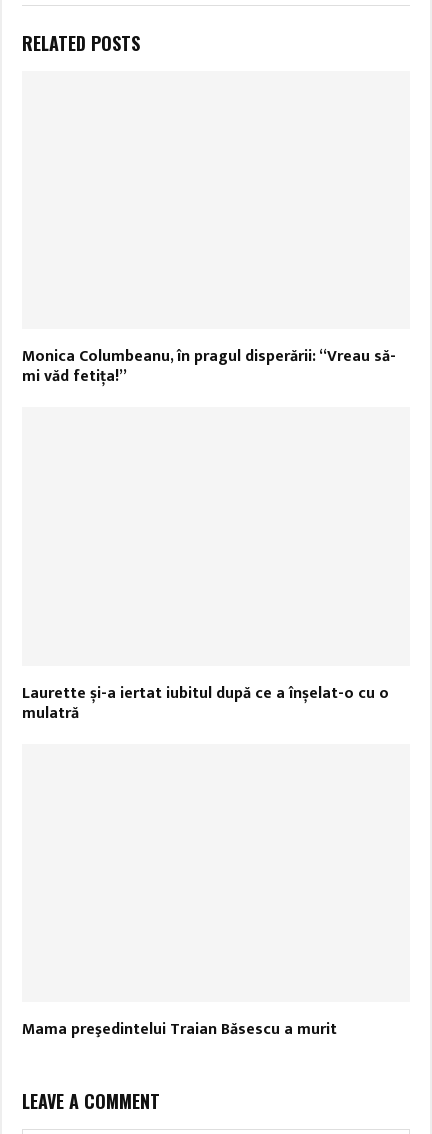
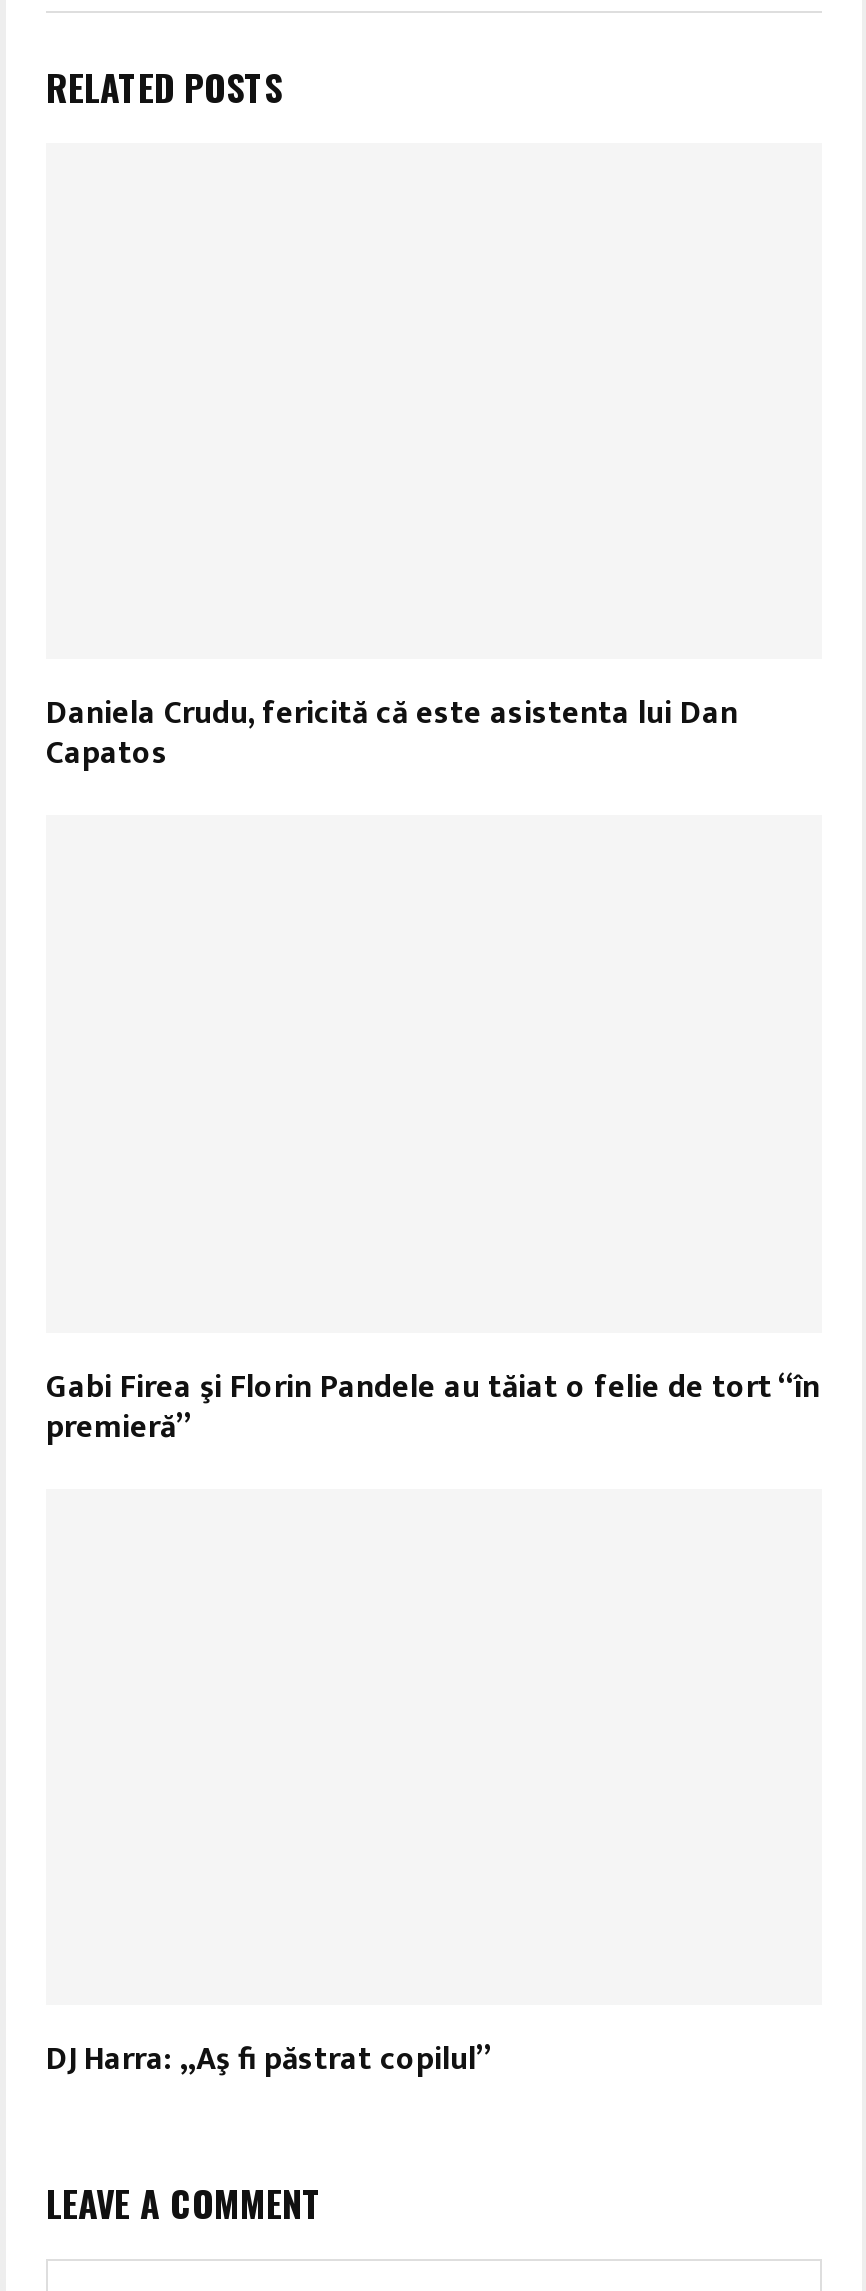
- Monica Columbeanu, în pragul disperării: “Vreau să-
- mi văd fetiţa!”
+ Daniela Crudu, fericită că este asistenta lui Dan
+ Capatos

- Laurette și-a iertat iubitul după ce a înșelat-o cu o
- mulatră
+ Gabi Firea şi Florin Pandele au tăiat o felie de tort “în
+ premieră”

- Mama preşedintelui Traian Băsescu a murit
+ DJ Harra: „Aş fi păstrat copilul”
